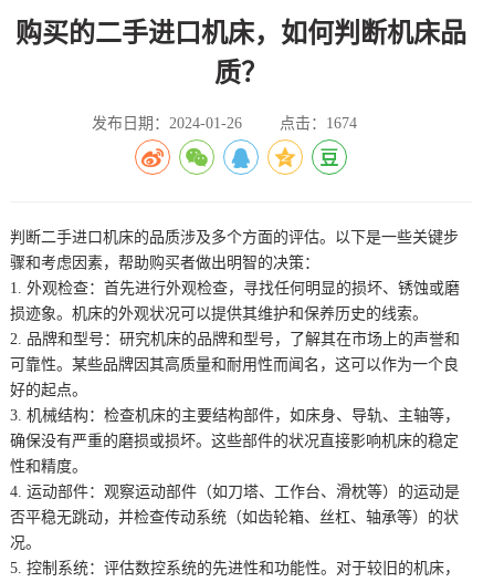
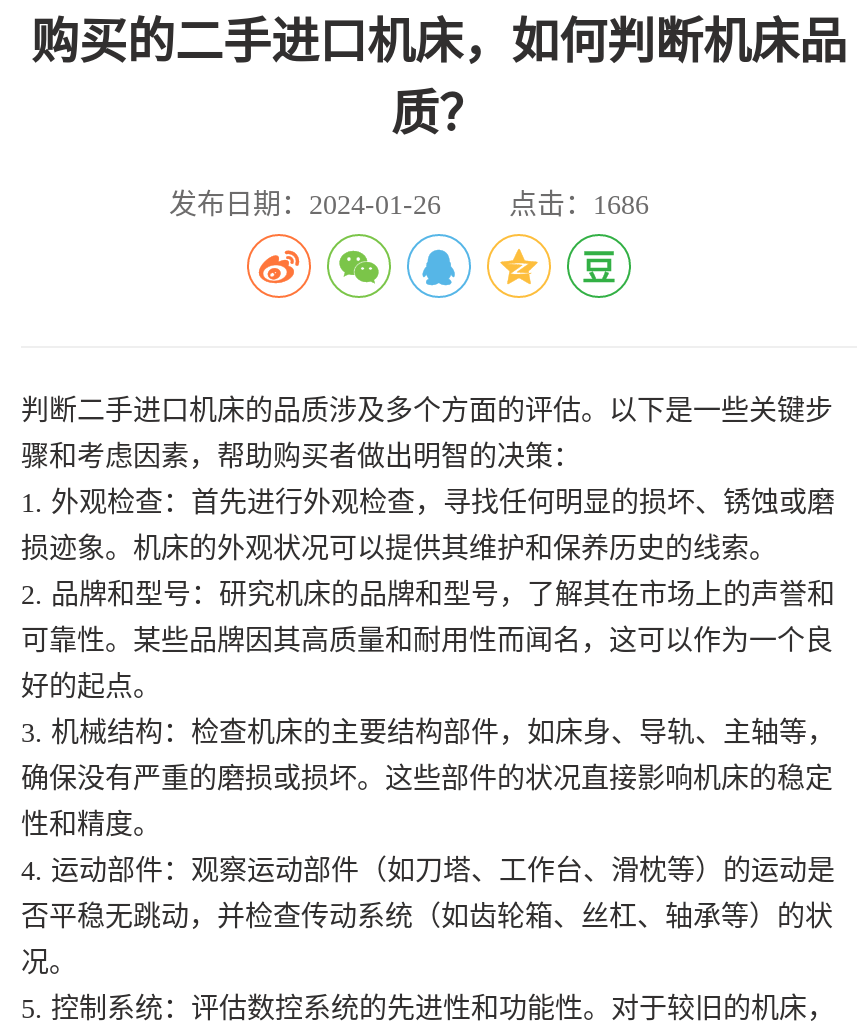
- 点击：1674
+ 点击：1686
